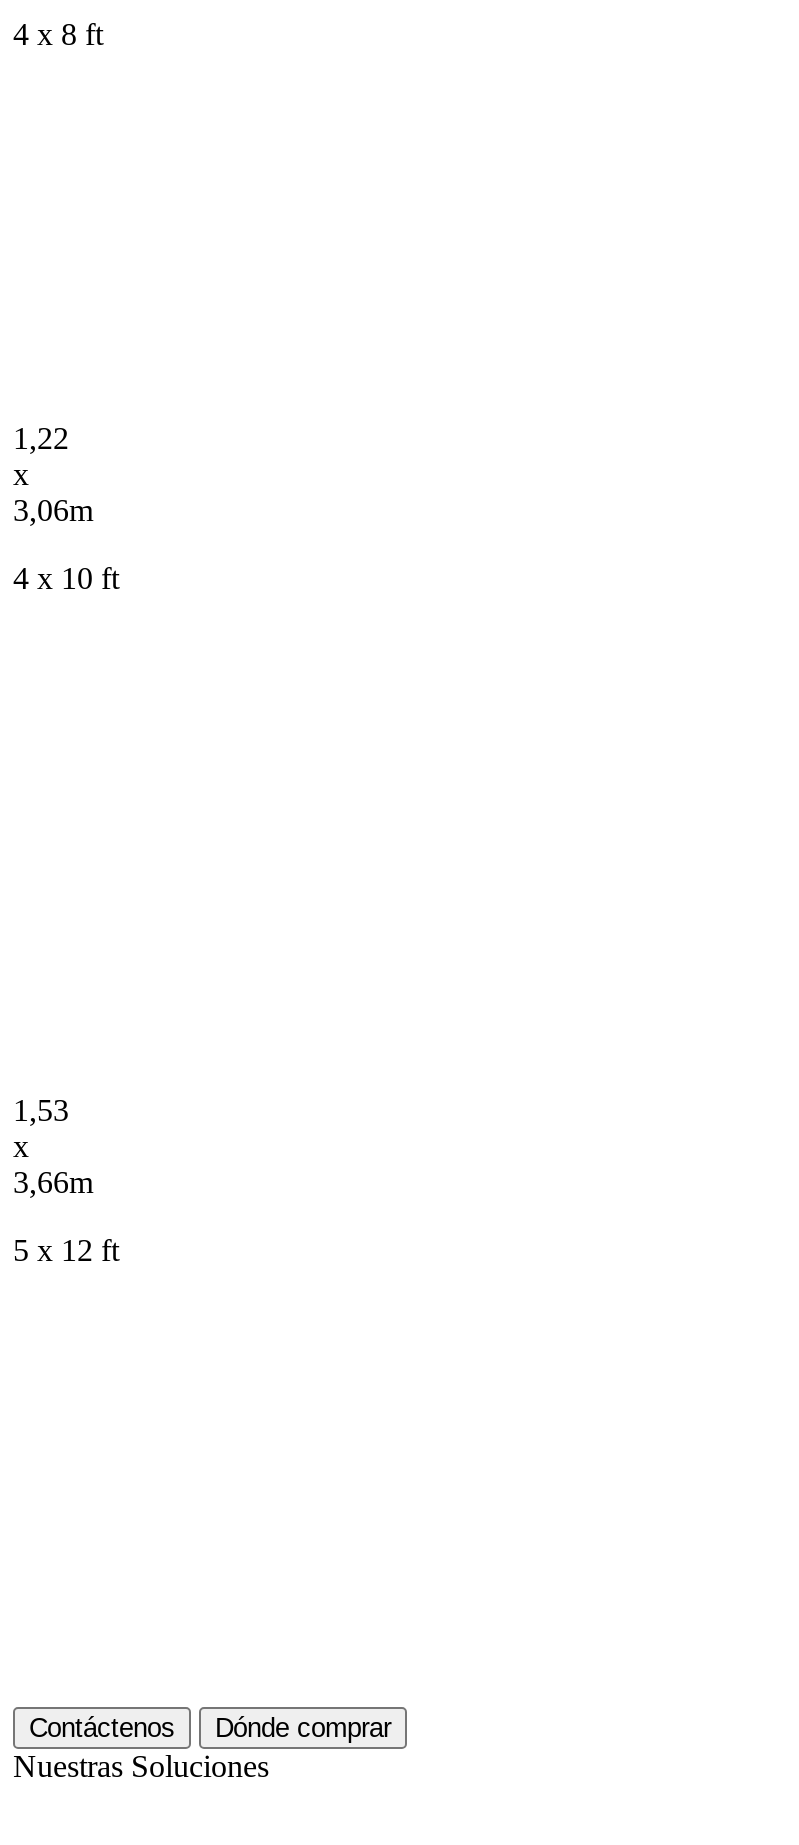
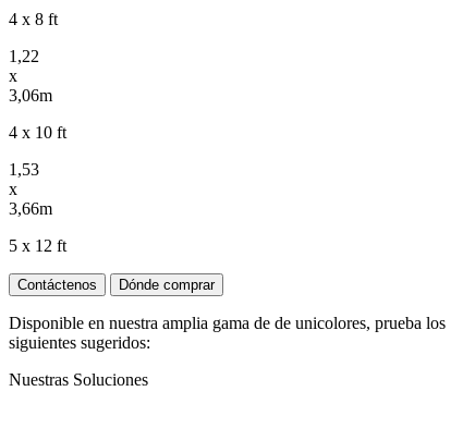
moved up: Contáctenos | Dónde comprar

+ Disponible en nuestra amplia gama de de unicolores, prueba los
+ siguientes sugeridos:
